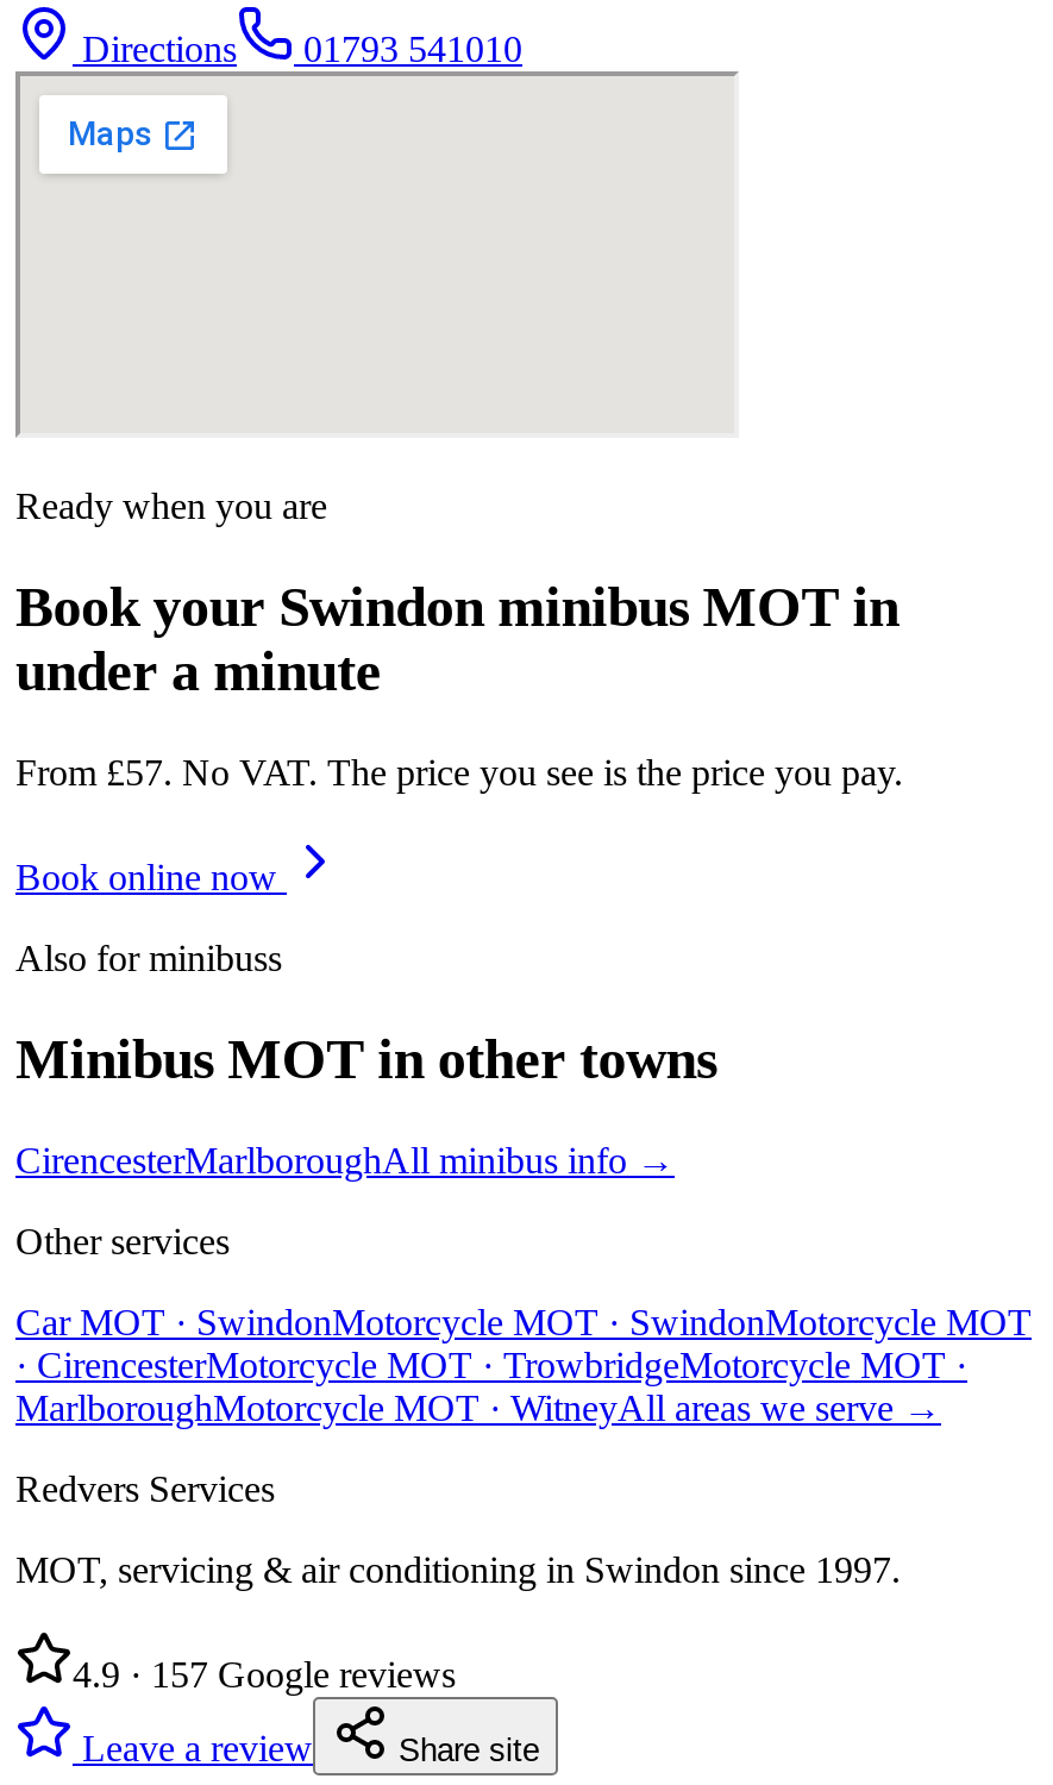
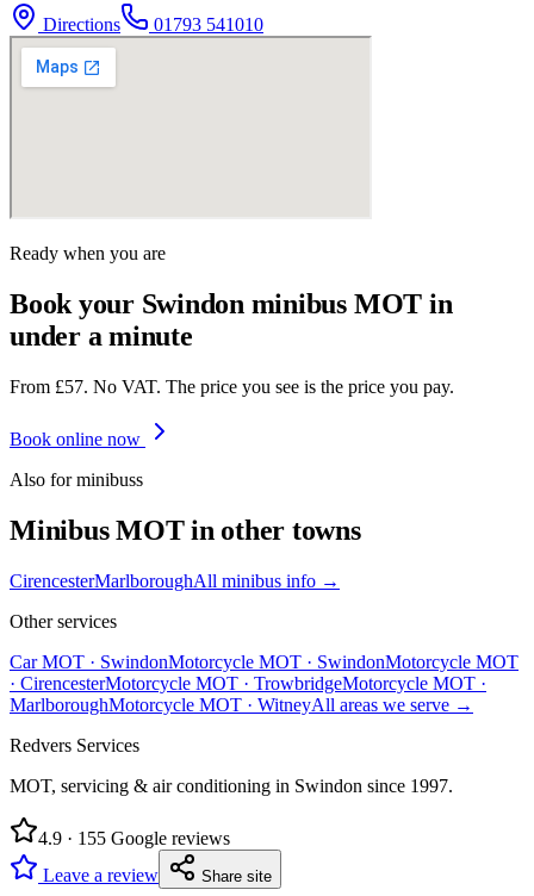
- 4.9 · 157 Google reviews
+ 4.9 · 155 Google reviews
